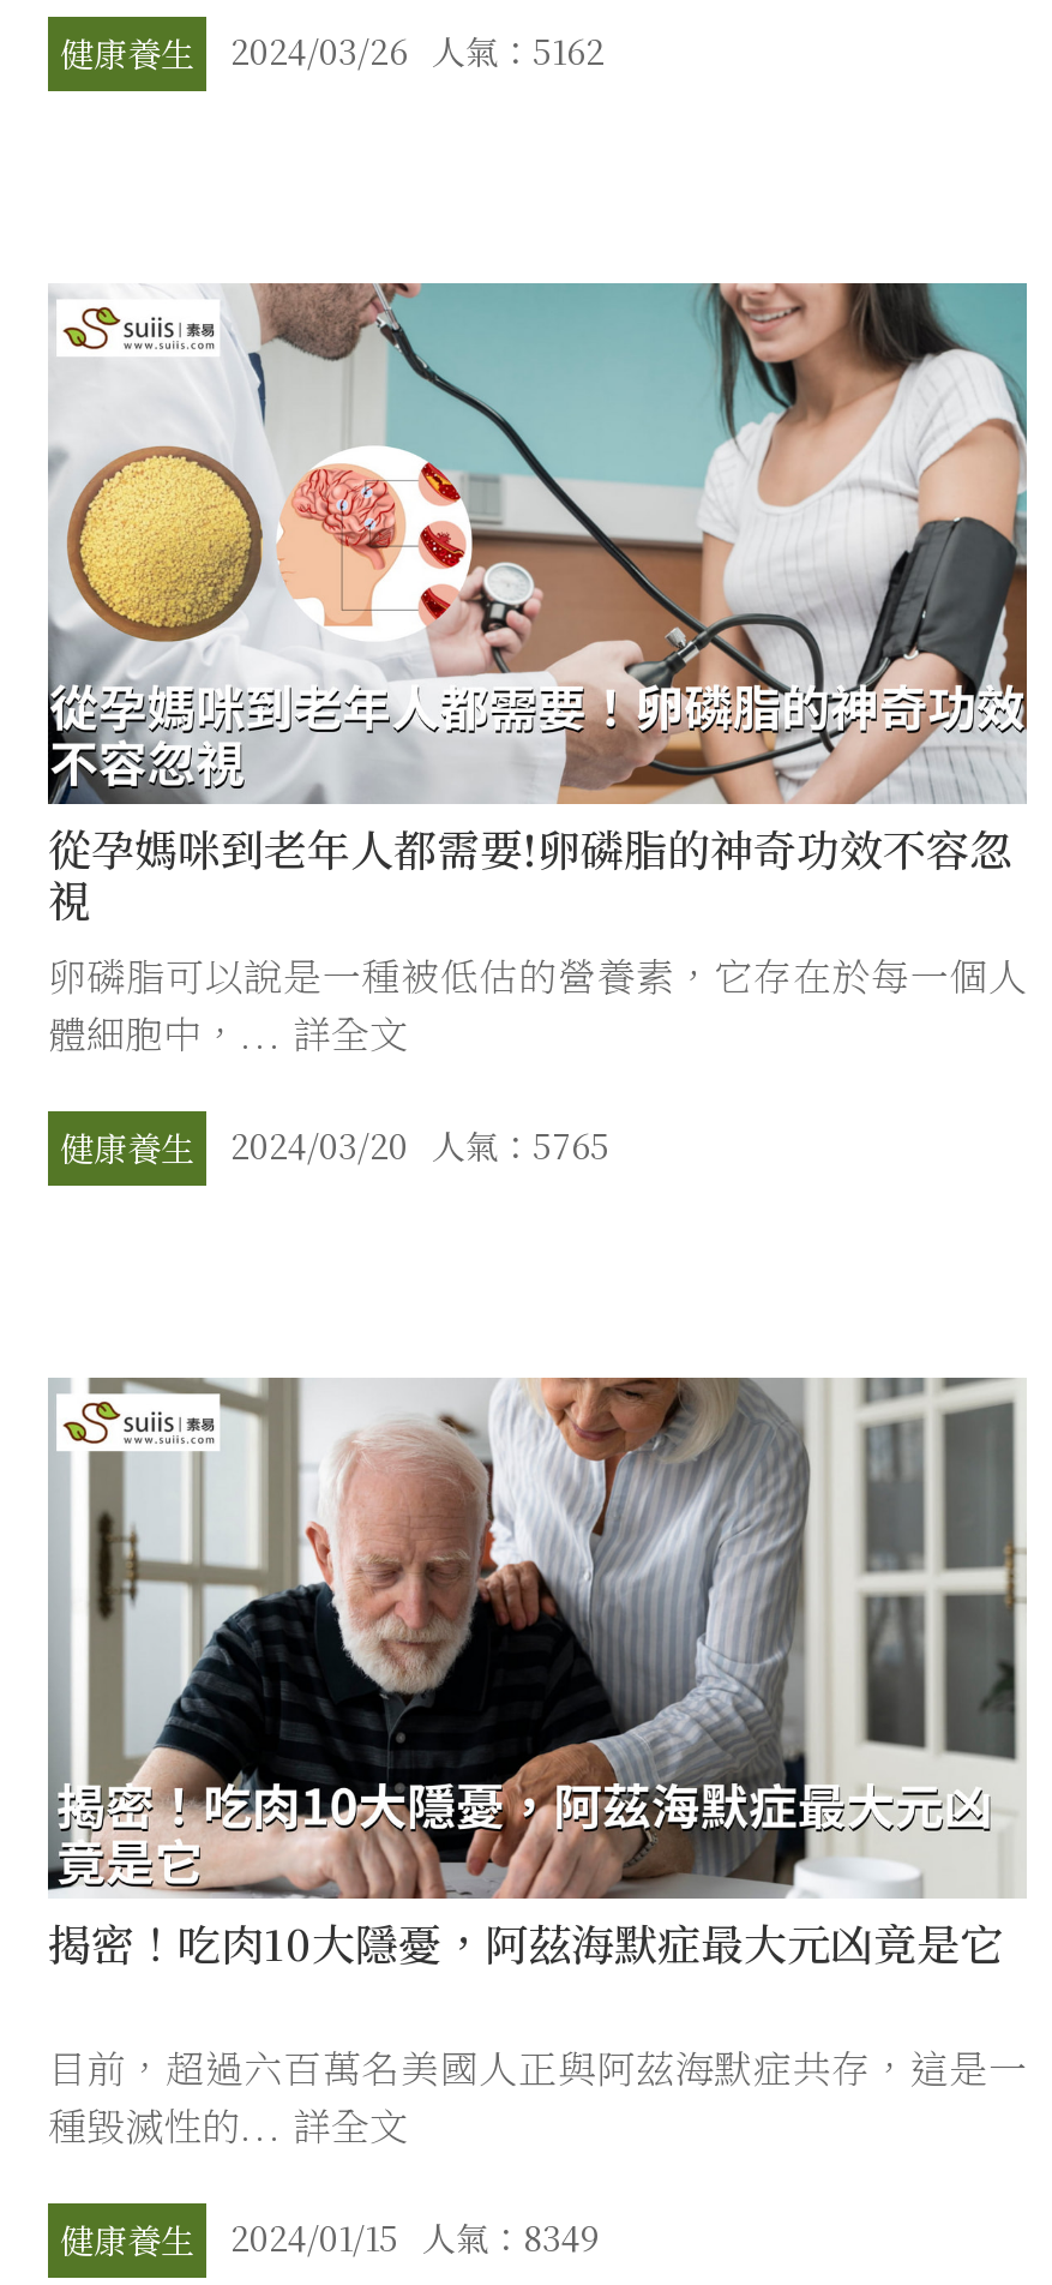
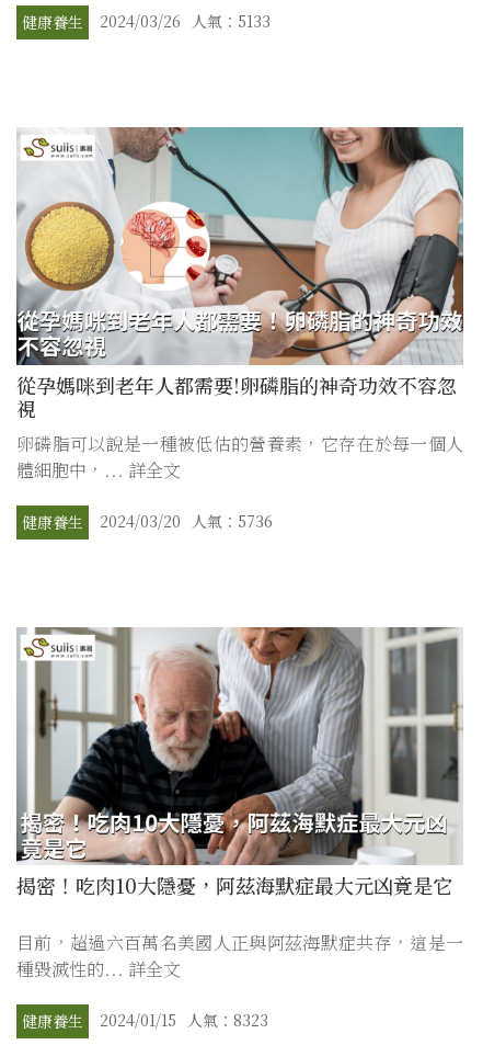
- 2024/03/26 人氣：5162
+ 2024/03/26 人氣：5133

- 2024/03/20 人氣：5765
+ 2024/03/20 人氣：5736

- 2024/01/15 人氣：8349
+ 2024/01/15 人氣：8323
